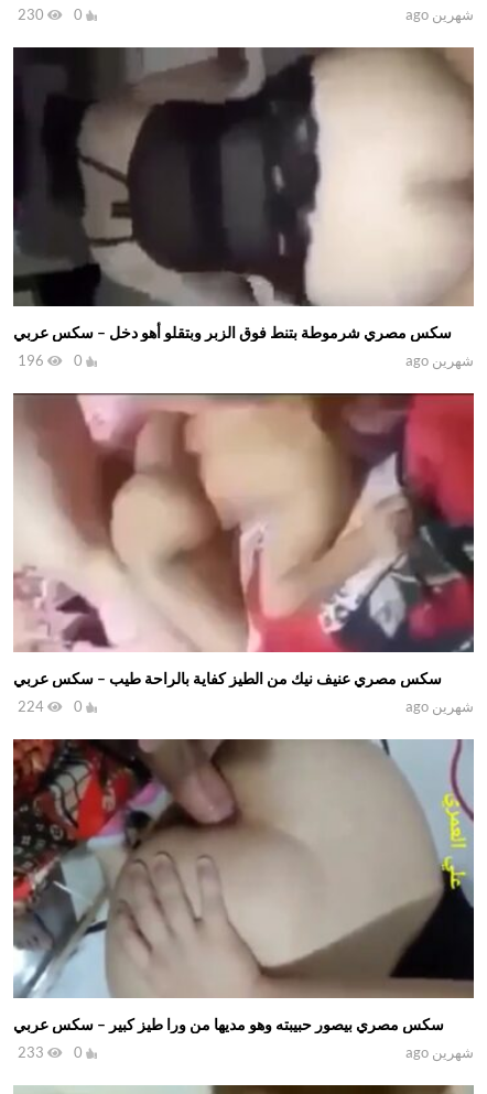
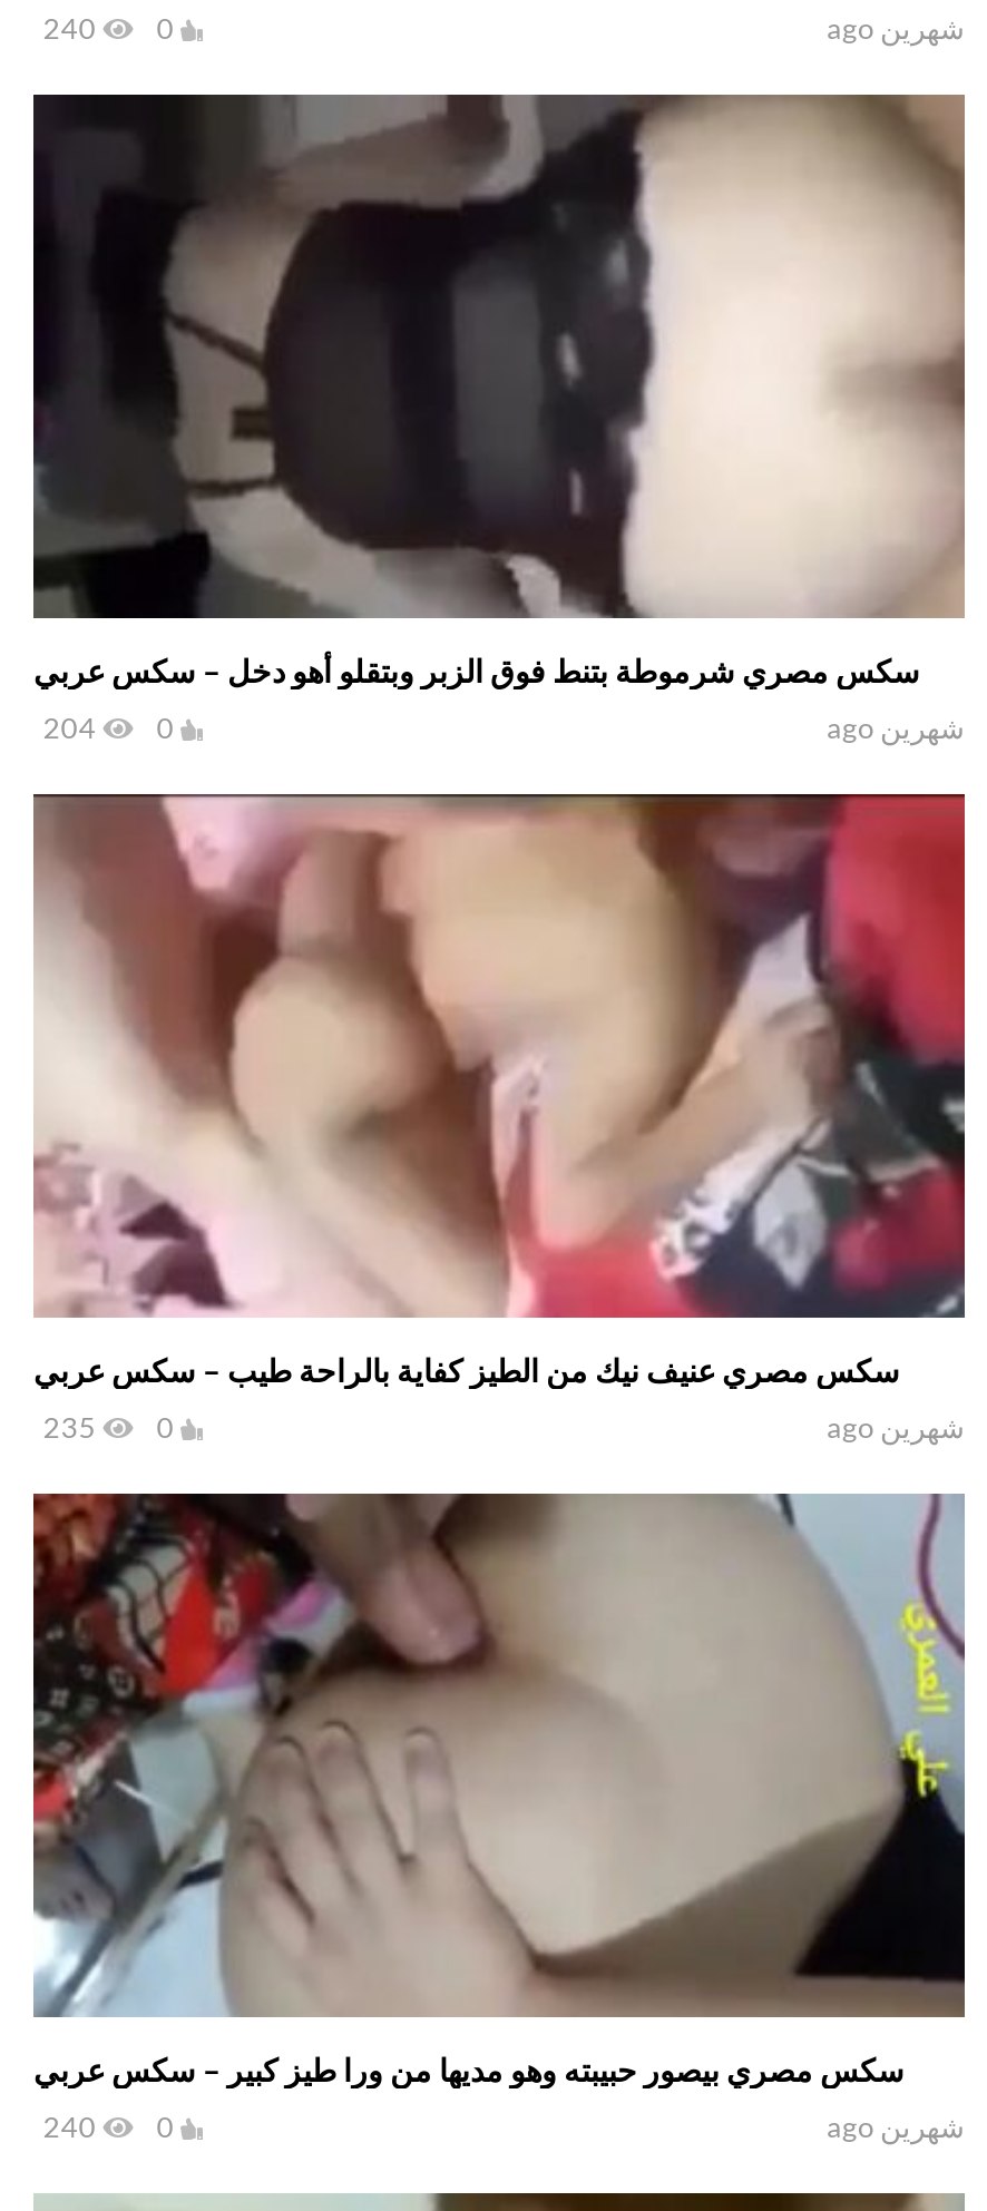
- 230 0
+ 240 0

- 196 0
+ 204 0

- 224 0
+ 235 0

- 233 0
+ 240 0
